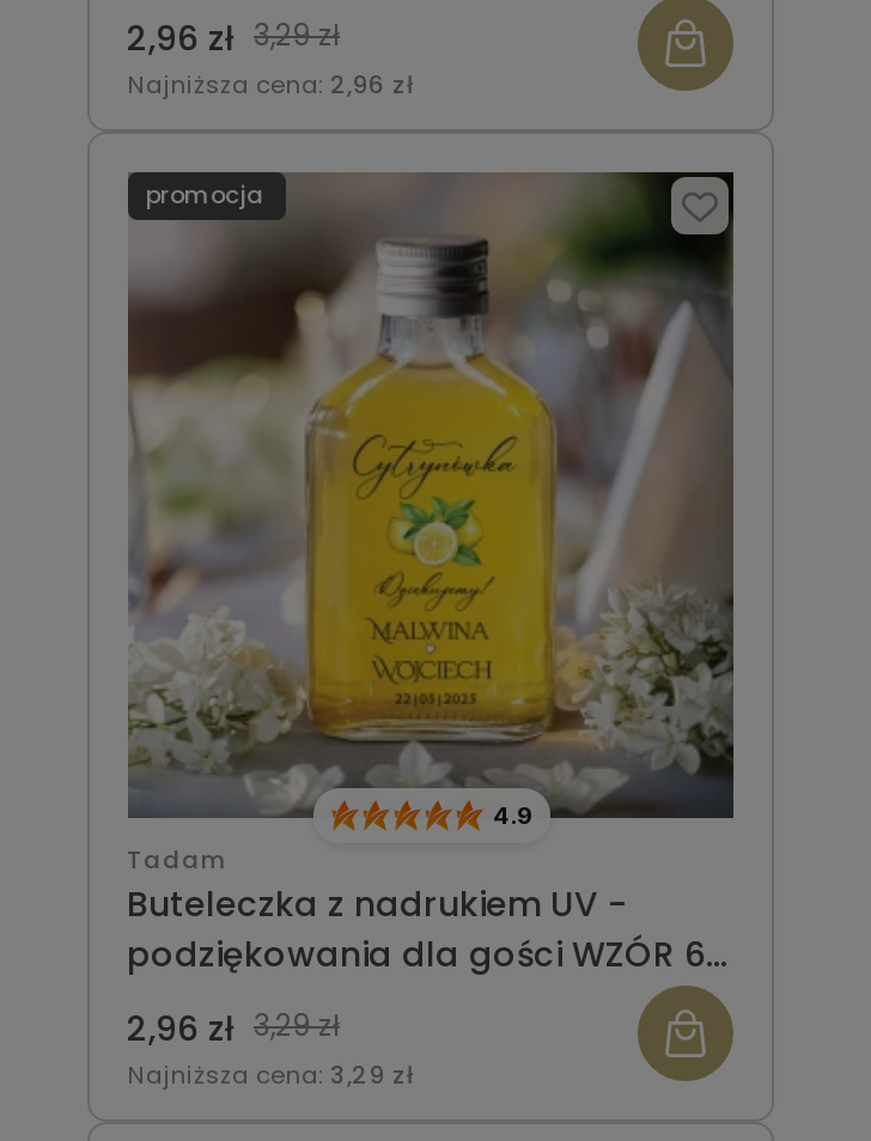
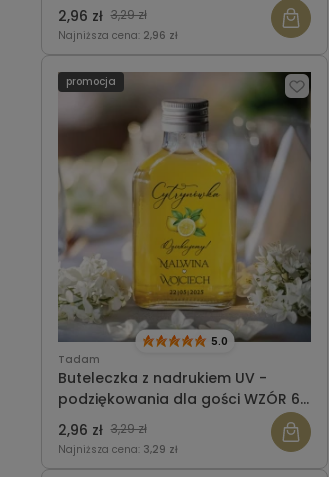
- 4.9
+ 5.0
